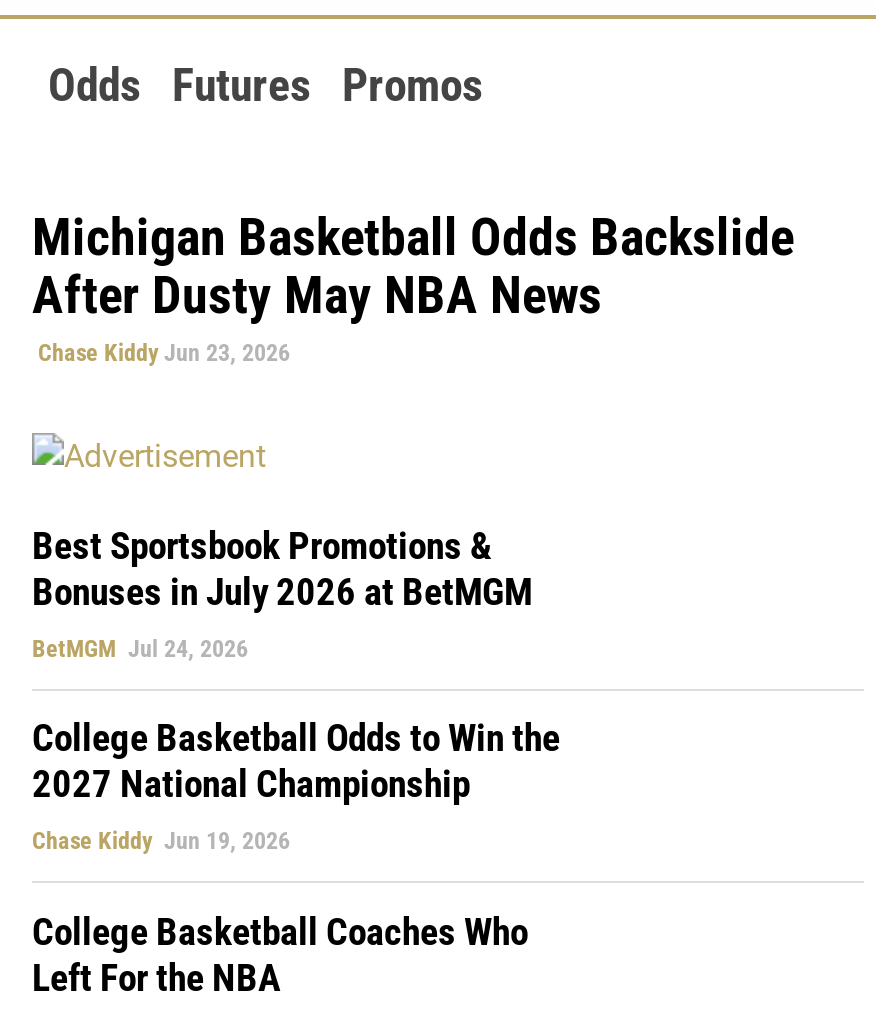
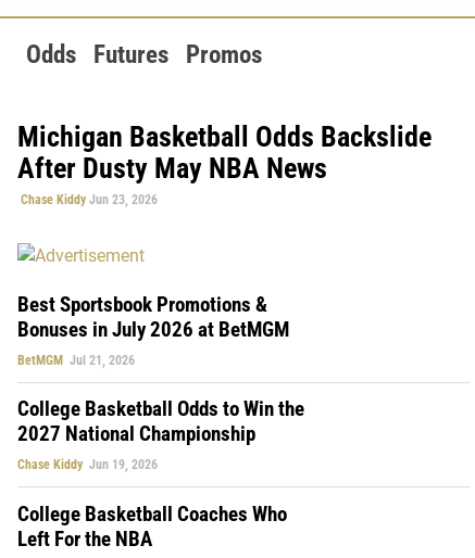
- BetMGM Jul 24, 2026
+ BetMGM Jul 21, 2026
